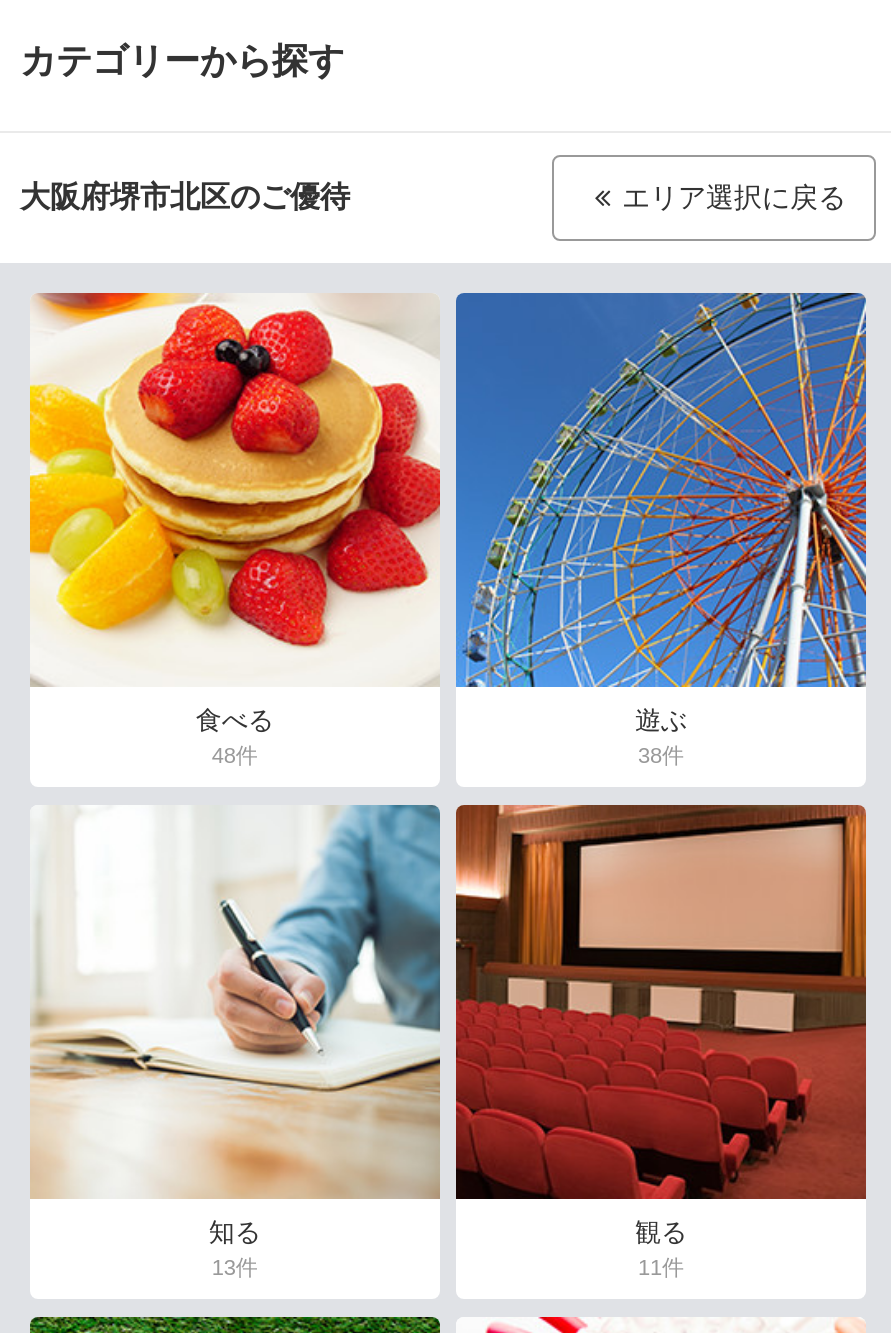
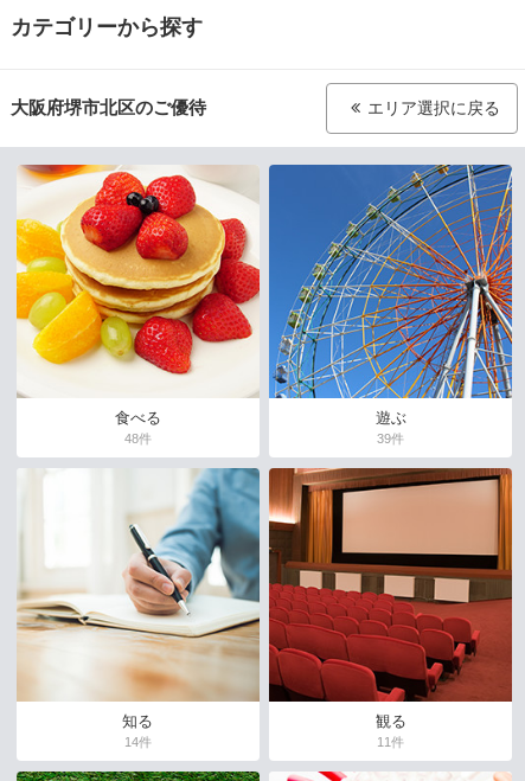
- 38件
+ 39件

- 13件
+ 14件
